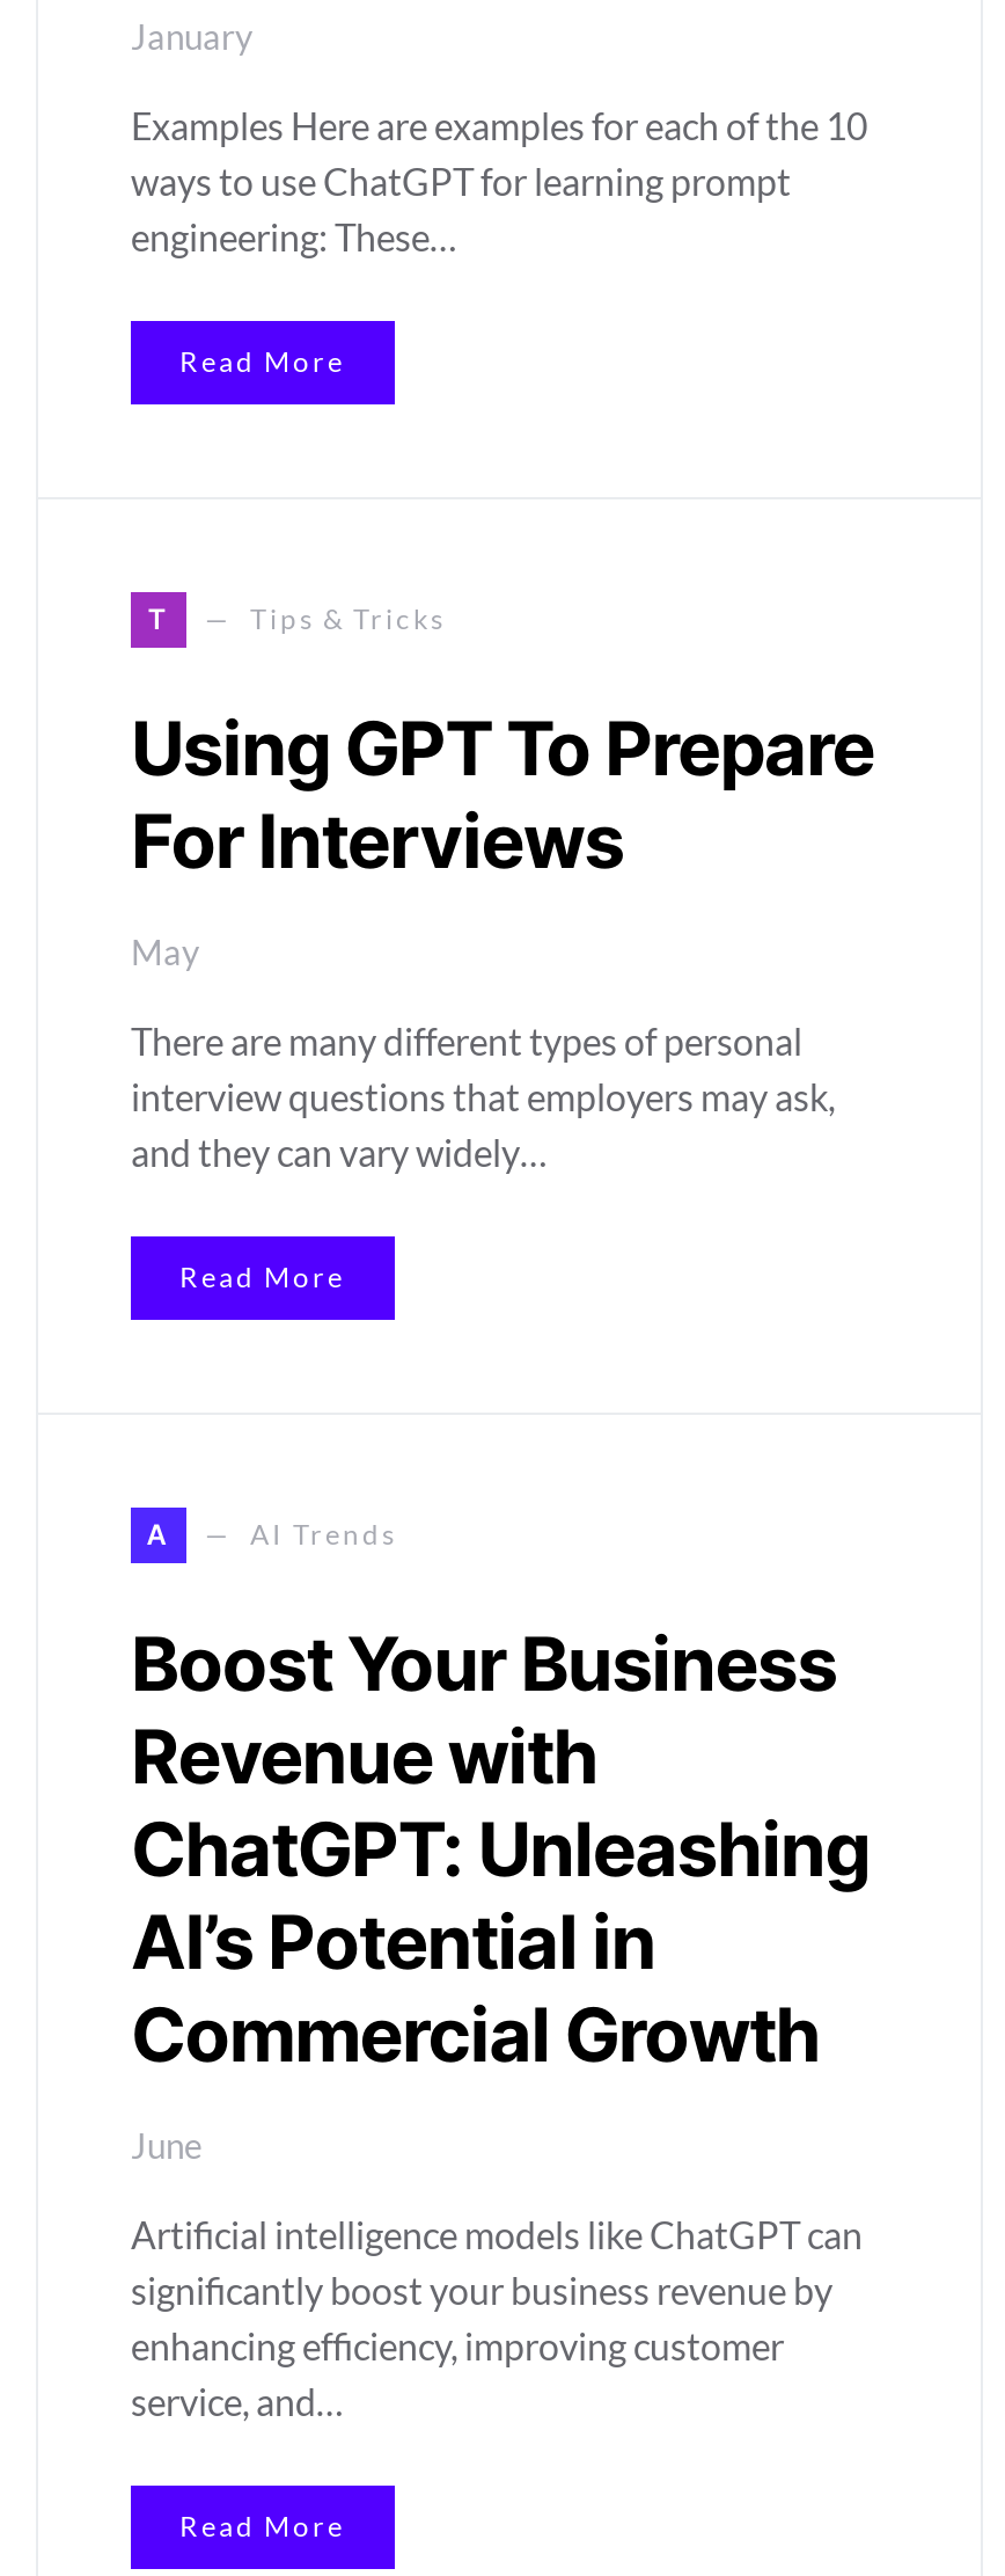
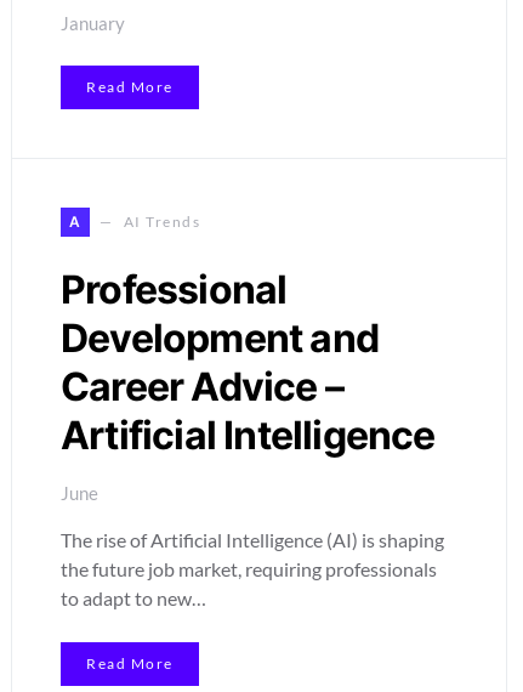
- Examples Here are examples for each of the 10
- ways to use ChatGPT for learning prompt
- engineering: These…
- Read More

- T
- Tips & Tricks
- Using GPT To Prepare
- For Interviews
- May
- There are many different types of personal
- interview questions that employers may ask,
- and they can vary widely…

- Boost Your Business
- Revenue with
- ChatGPT: Unleashing
- AI’s Potential in
- Commercial Growth
+ Professional
+ Development and
+ Career Advice –
+ Artificial Intelligence

- Artificial intelligence models like ChatGPT can
- significantly boost your business revenue by
- enhancing efficiency, improving customer
- service, and…
+ The rise of Artificial Intelligence (AI) is shaping
+ the future job market, requiring professionals
+ to adapt to new…
